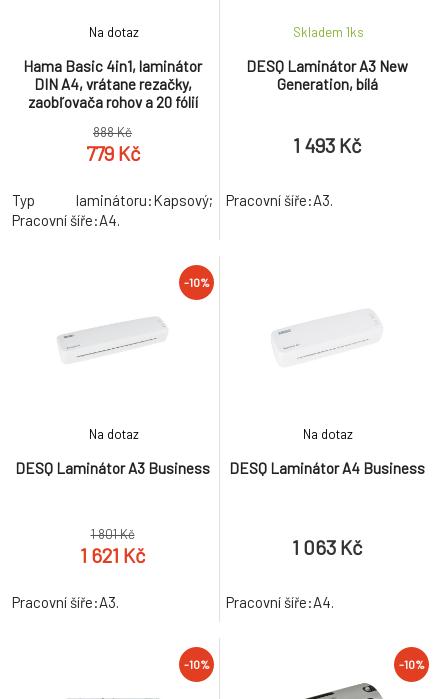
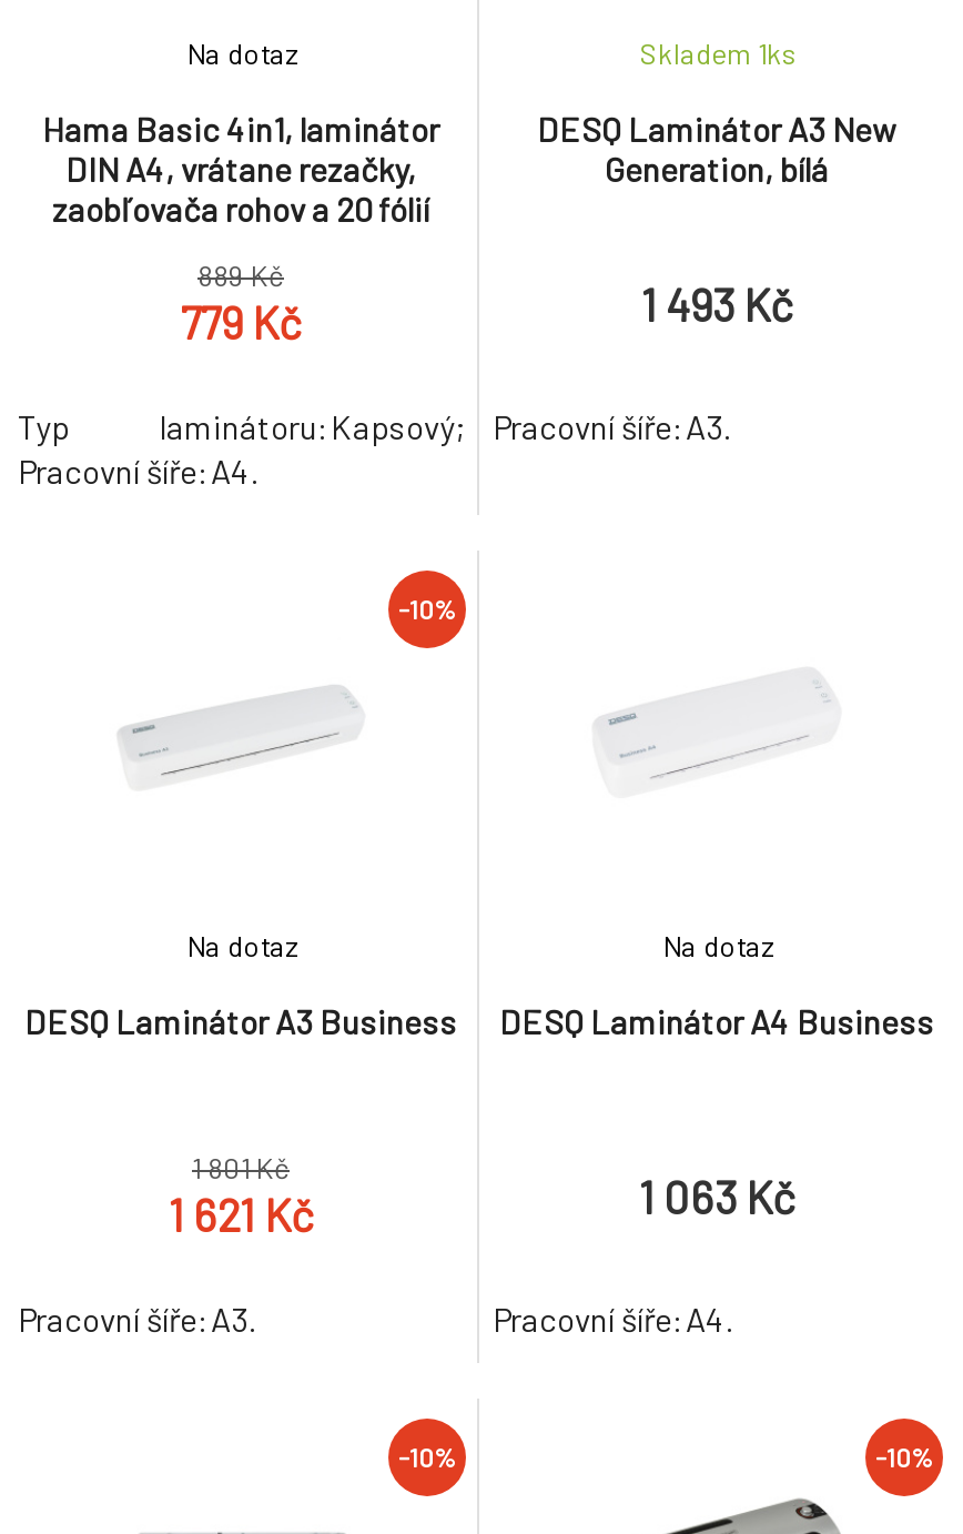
- 888 Kč
+ 889 Kč
